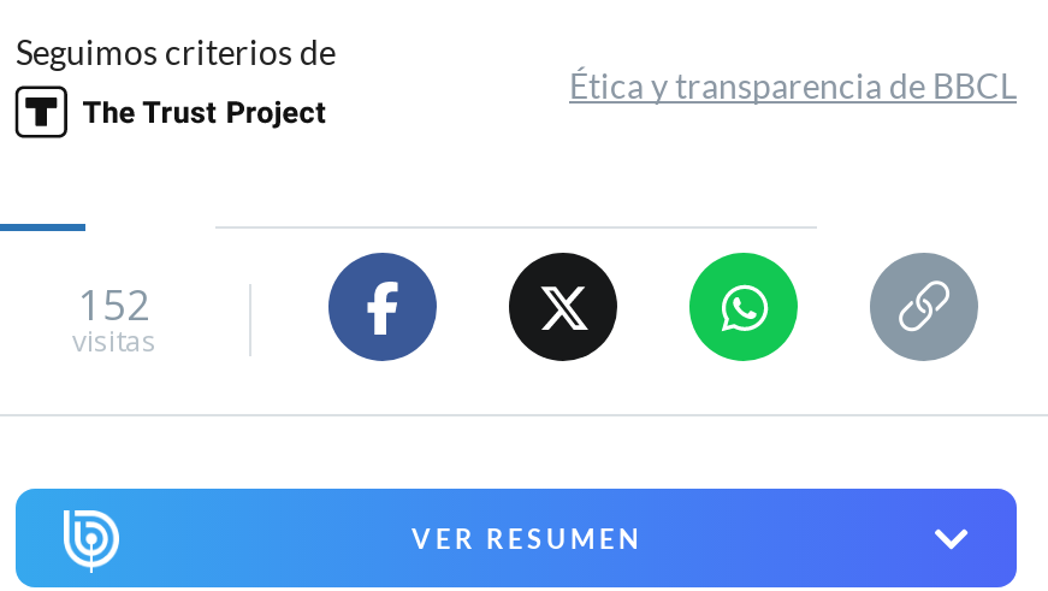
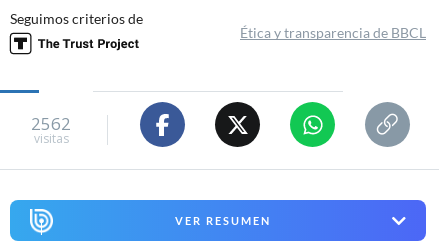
- 152
+ 2562
